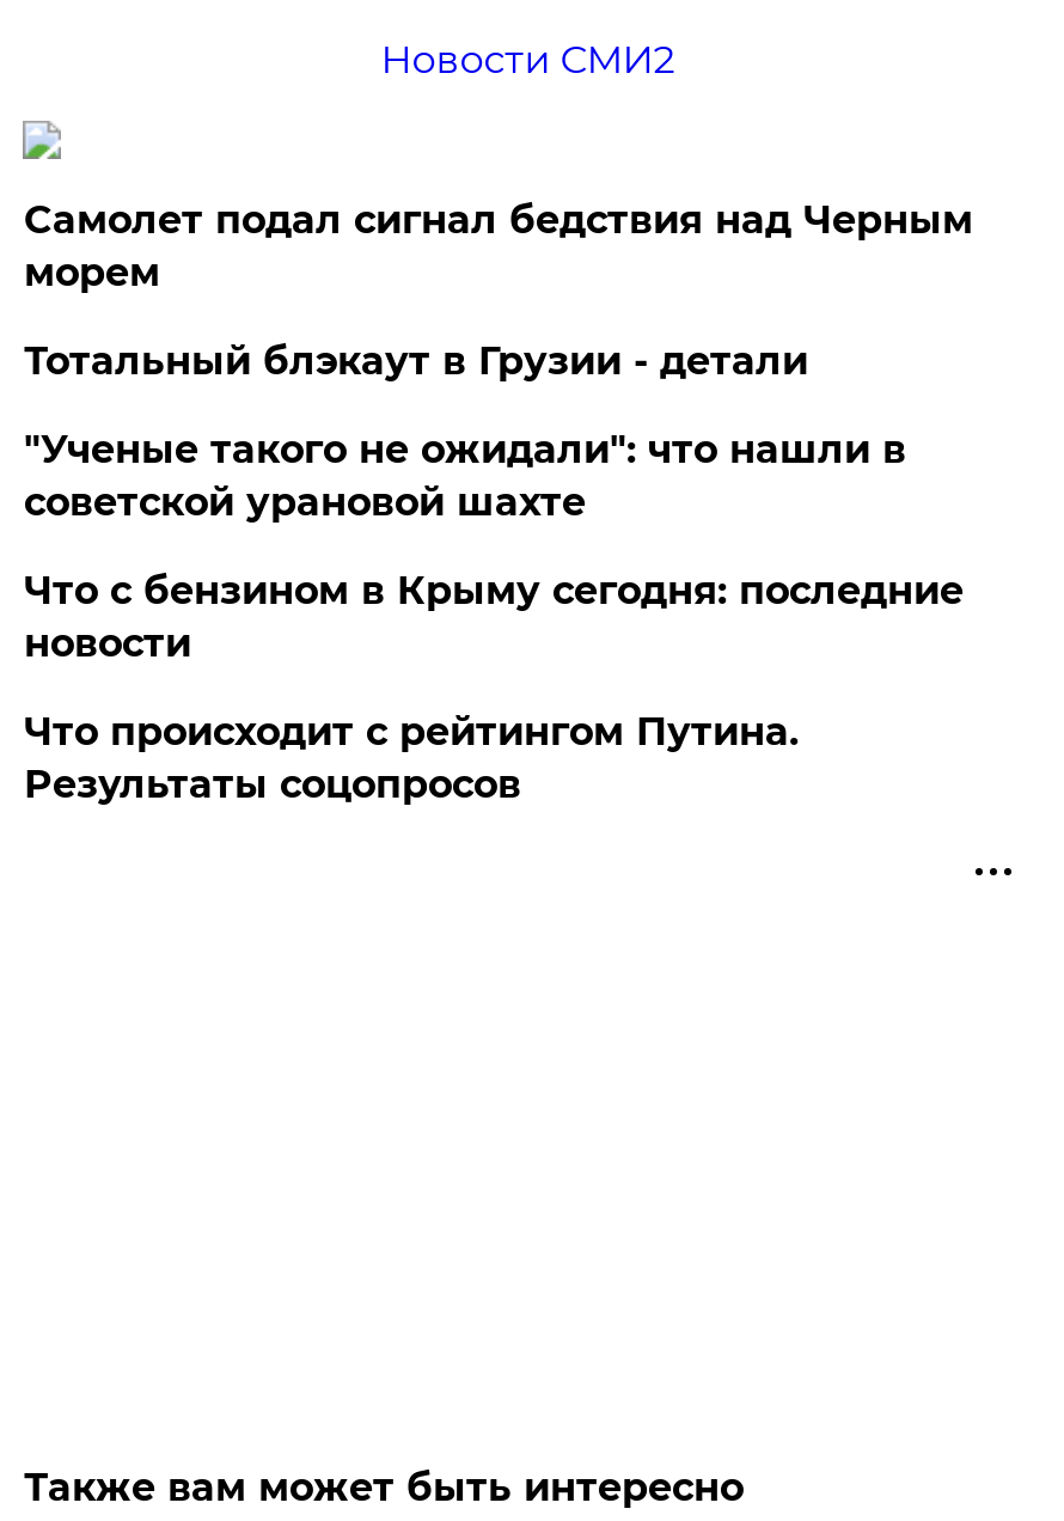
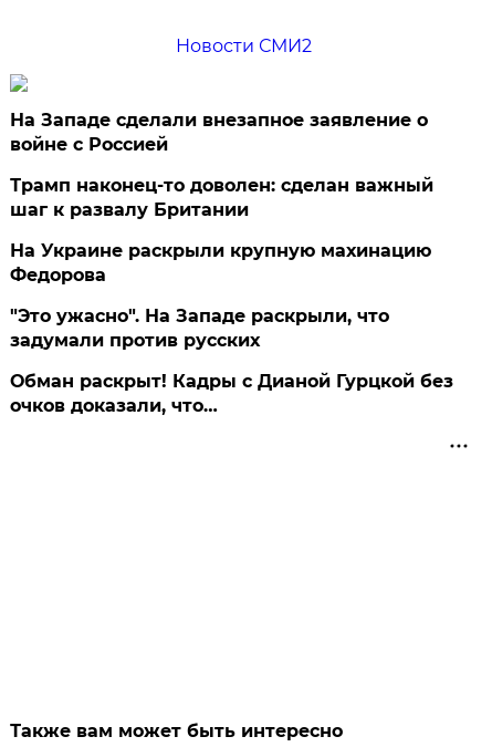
- Самолет подал сигнал бедствия над Черным
- морем
+ На Западе сделали внезапное заявление о
+ войне с Россией

- Тотальный блэкаут в Грузии - детали
+ Трамп наконец-то доволен: сделан важный
+ шаг к развалу Британии

- "Ученые такого не ожидали": что нашли в
- советской урановой шахте
+ На Украине раскрыли крупную махинацию
+ Федорова

- Что с бензином в Крыму сегодня: последние
- новости
+ "Это ужасно". На Западе раскрыли, что
+ задумали против русских

- Что происходит с рейтингом Путина.
- Результаты соцопросов
+ Обман раскрыт! Кадры с Дианой Гурцкой без
+ очков доказали, что…
